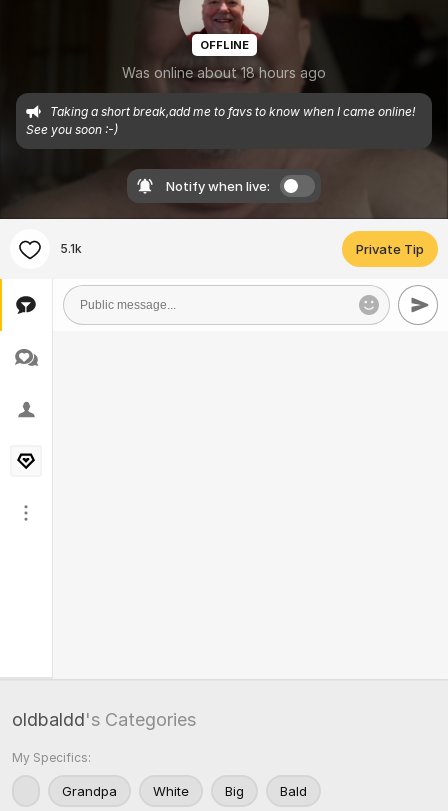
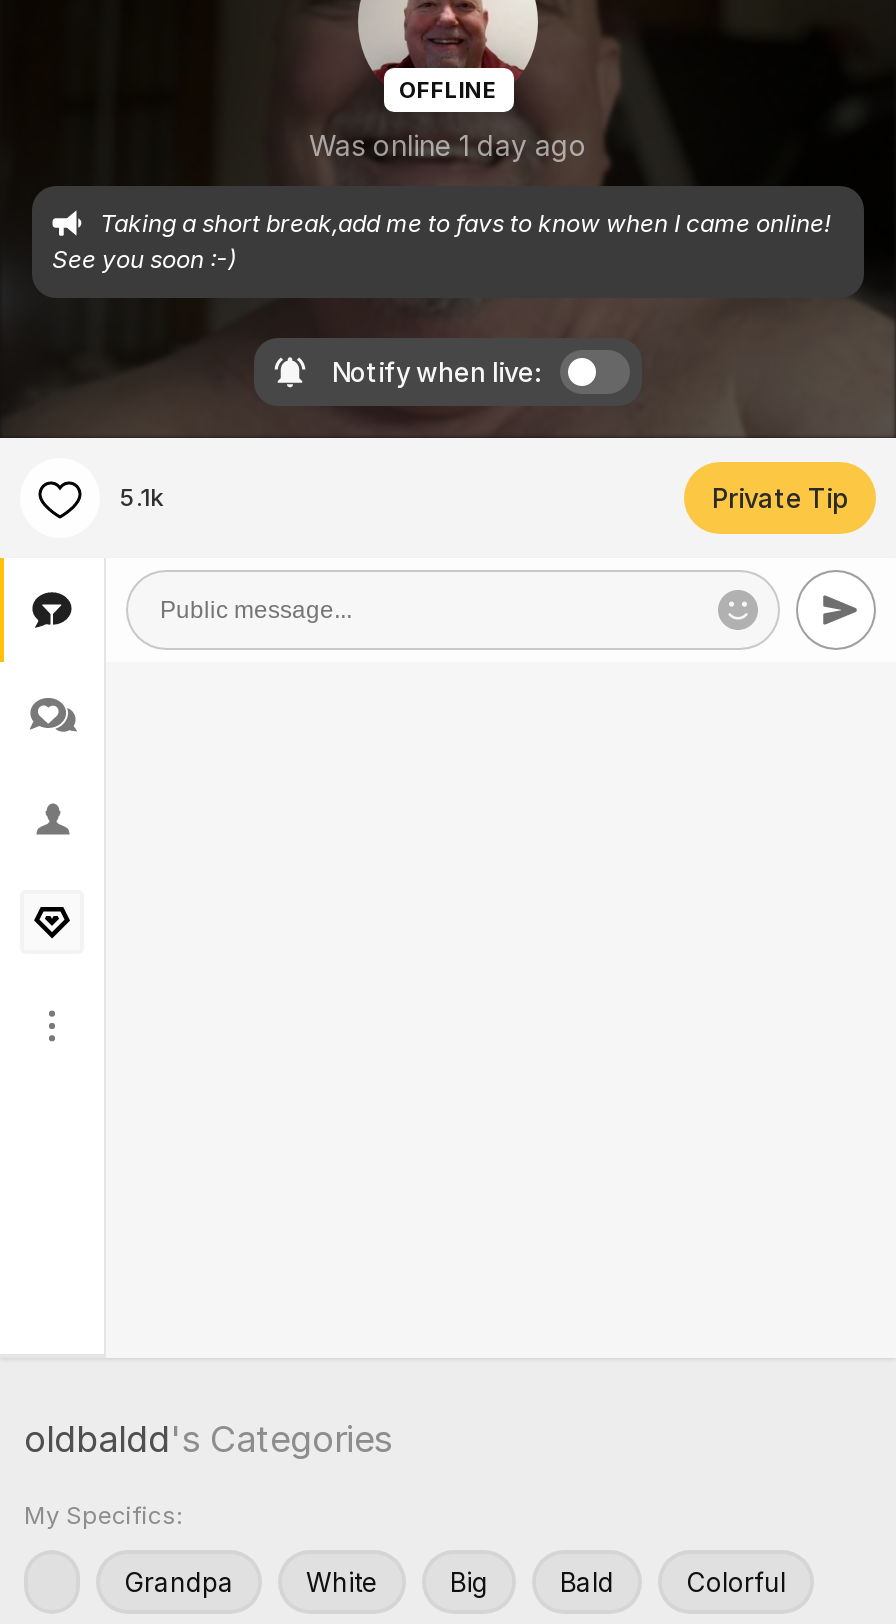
- Was online about 18 hours ago
+ Was online 1 day ago

+ Colorful
